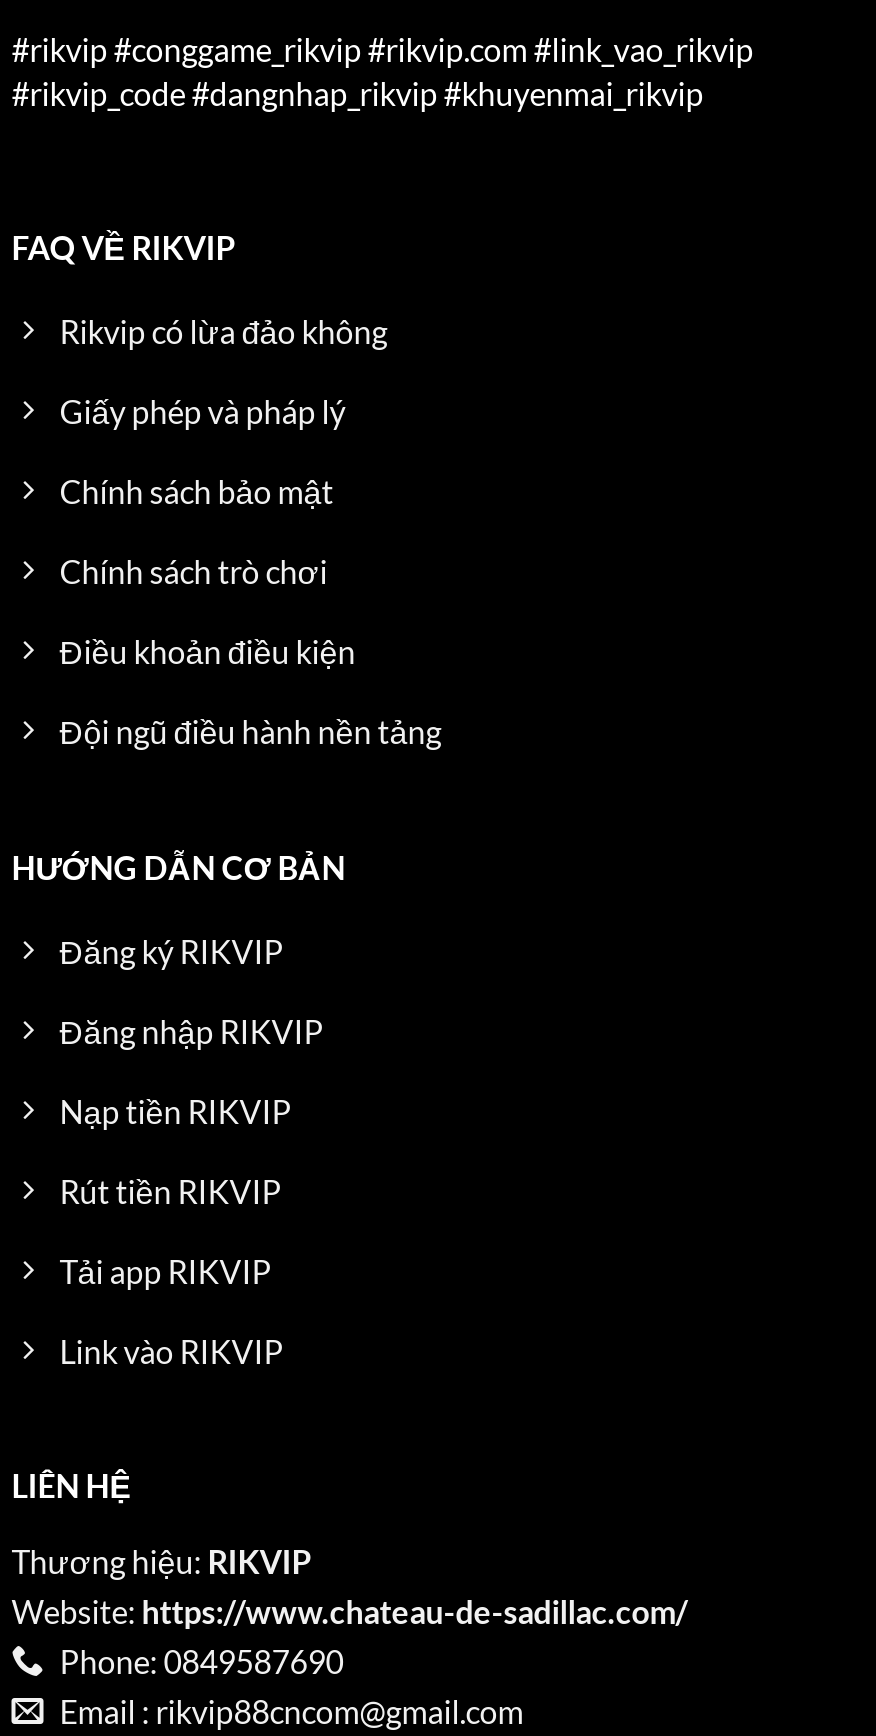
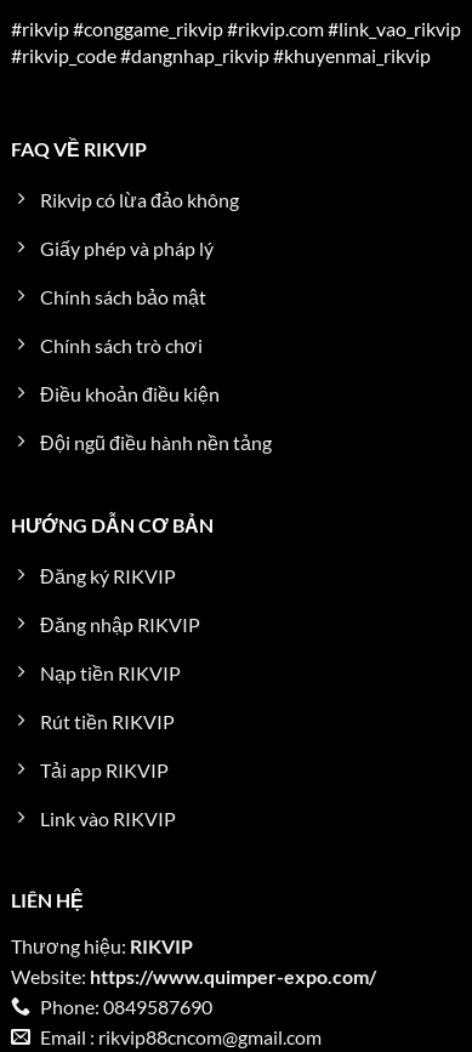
- Website: https://www.chateau-de-sadillac.com/
+ Website: https://www.quimper-expo.com/
